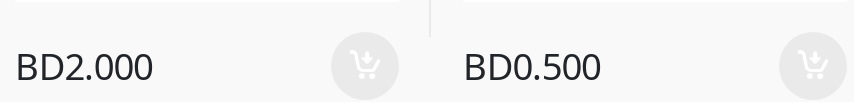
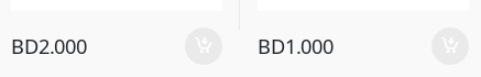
- BD0.500
+ BD1.000
